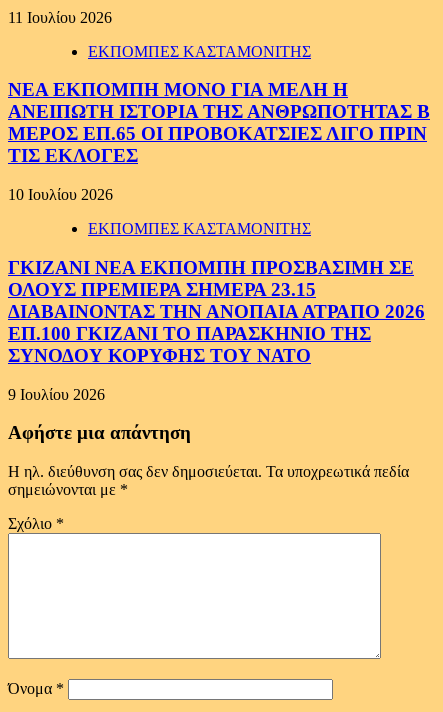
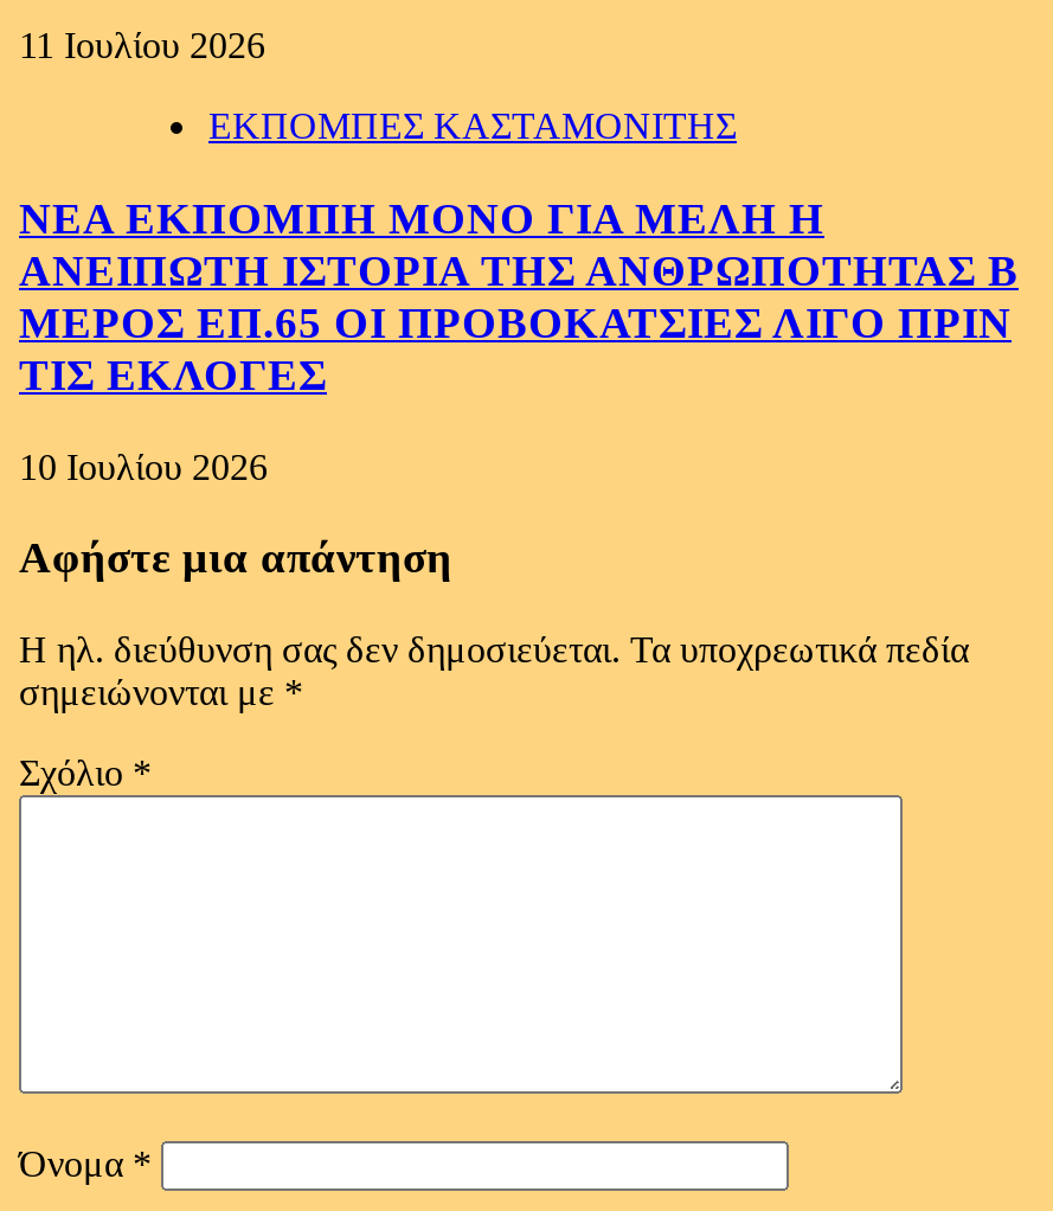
- ΕΚΠΟΜΠΕΣ ΚΑΣΤΑΜΟΝΙΤΗΣ
- ΓΚΙΖΑΝΙ ΝΕΑ ΕΚΠΟΜΠΗ ΠΡΟΣΒΑΣΙΜΗ ΣΕ
- ΟΛΟΥΣ ΠΡΕΜΙΕΡΑ ΣΗΜΕΡΑ 23.15
- ΔΙΑΒΑΙΝΟΝΤΑΣ ΤΗΝ ΑΝΟΠΑΙΑ ΑΤΡΑΠΟ 2026
- ΕΠ.100 ΓΚΙΖΑΝΙ ΤΟ ΠΑΡΑΣΚΗΝΙΟ ΤΗΣ
- ΣΥΝΟΔΟΥ ΚΟΡΥΦΗΣ ΤΟΥ ΝΑΤΟ
- 9 Ιουλίου 2026
